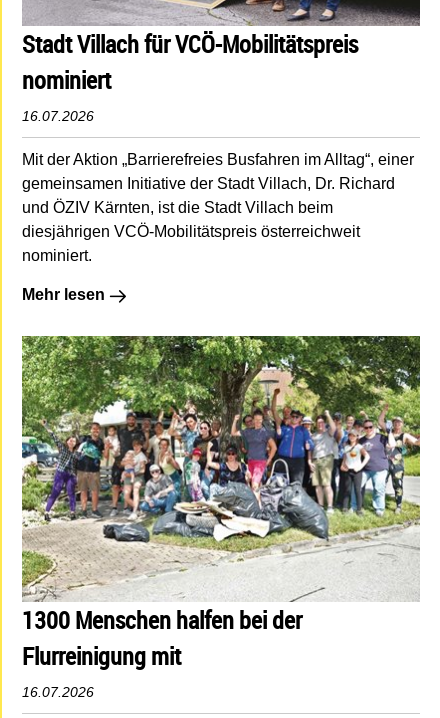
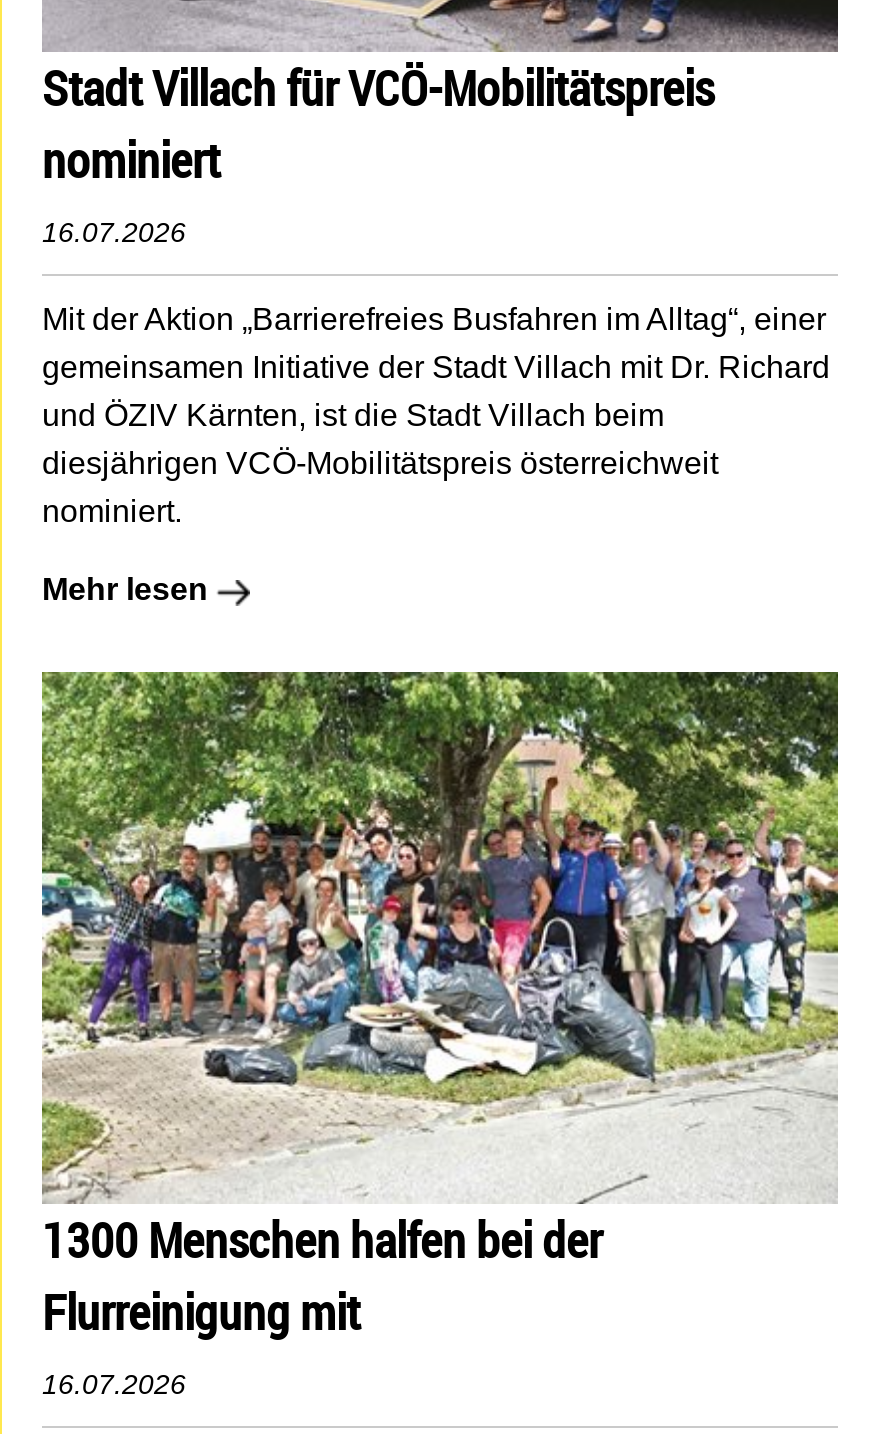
- gemeinsamen Initiative der Stadt Villach, Dr. Richard
+ gemeinsamen Initiative der Stadt Villach mit Dr. Richard
